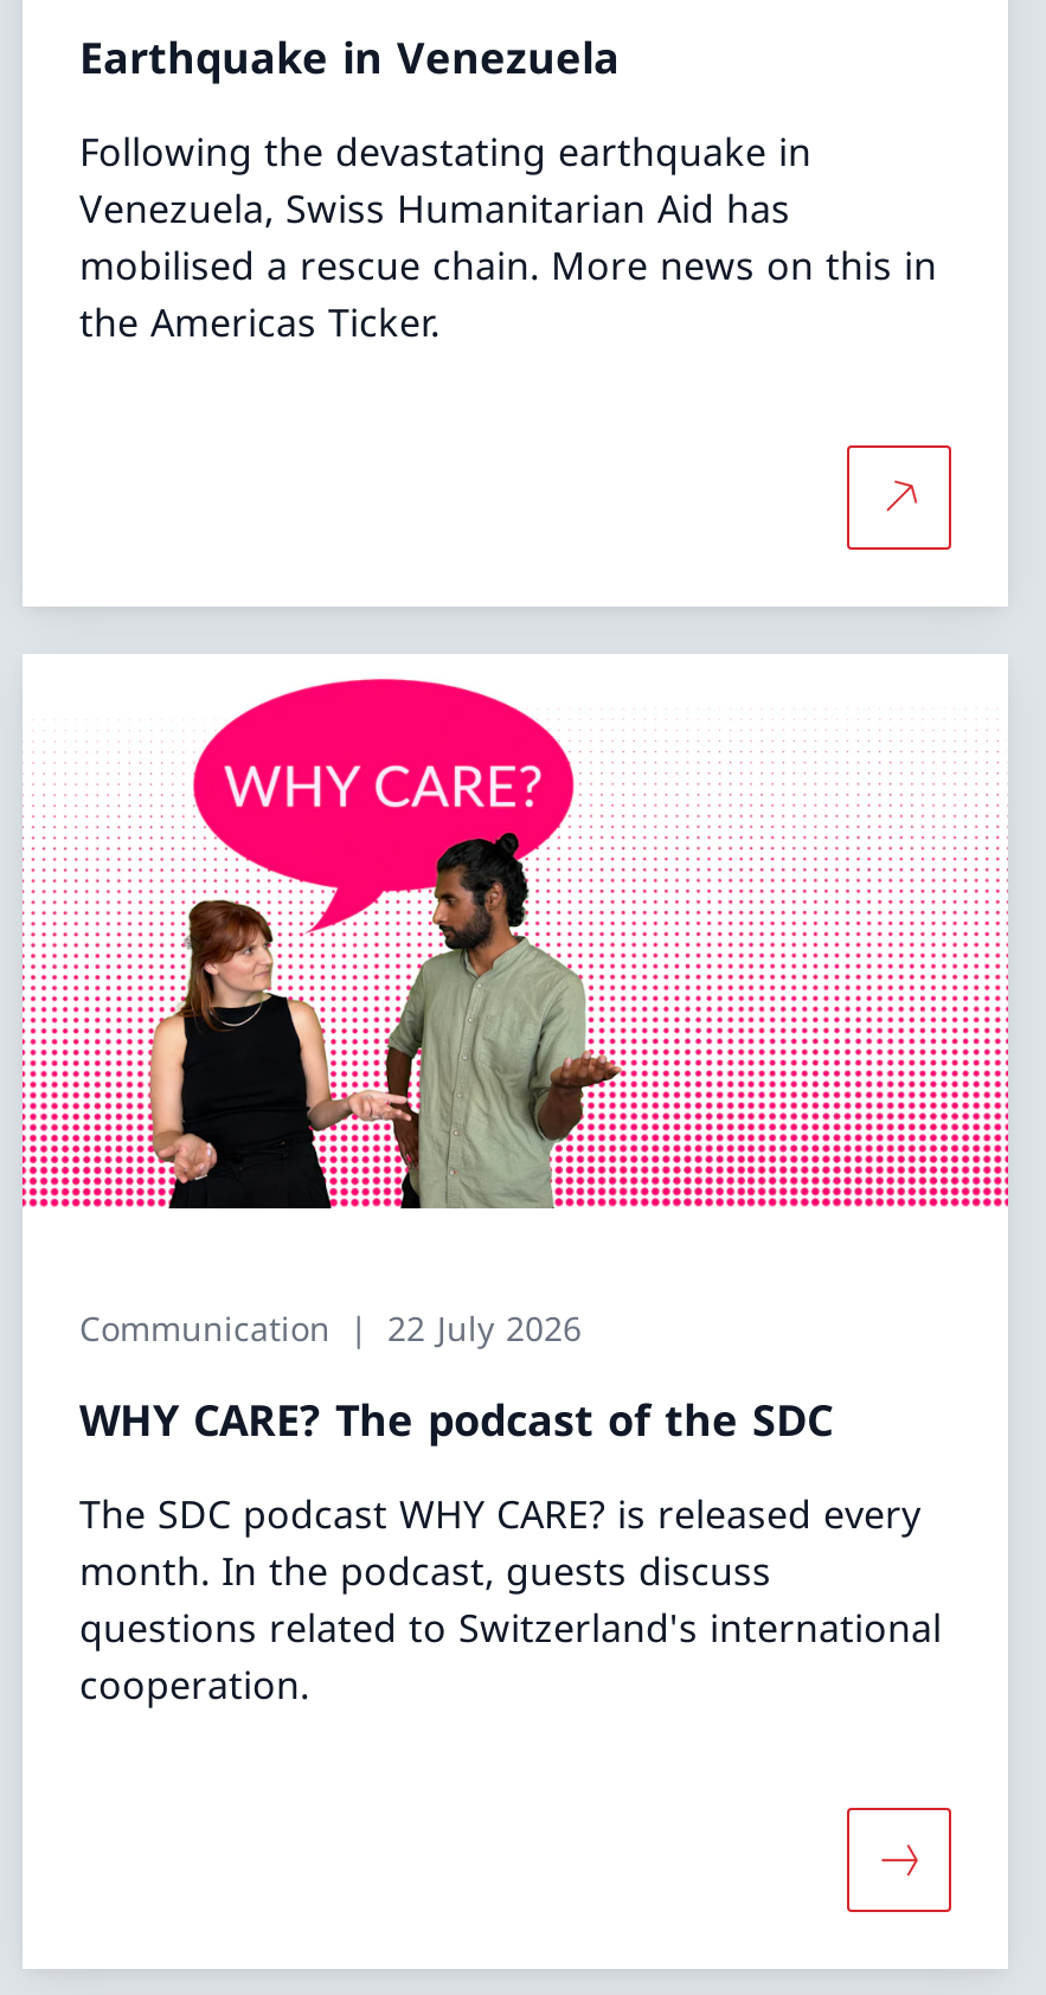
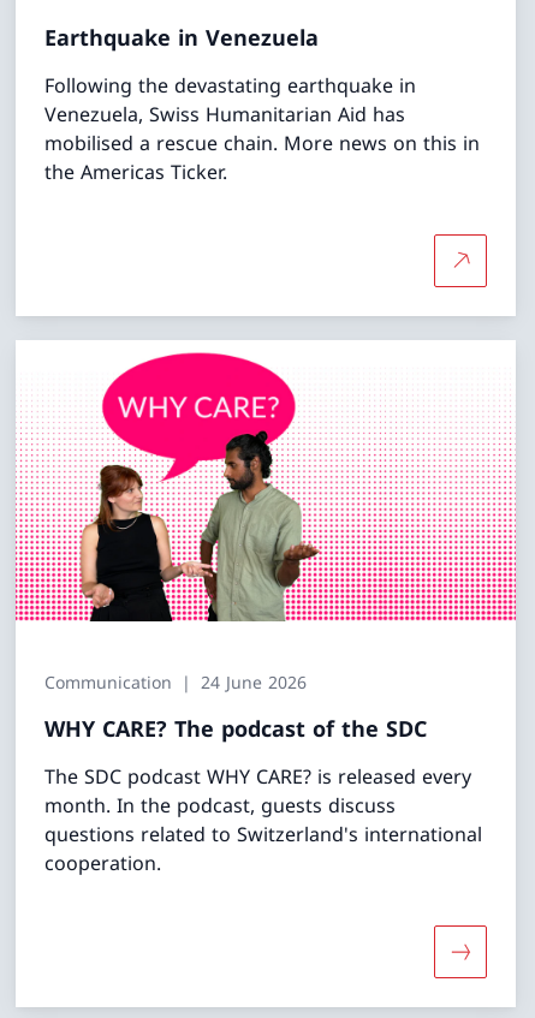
- Communication 22 July 2026
+ Communication 24 June 2026
